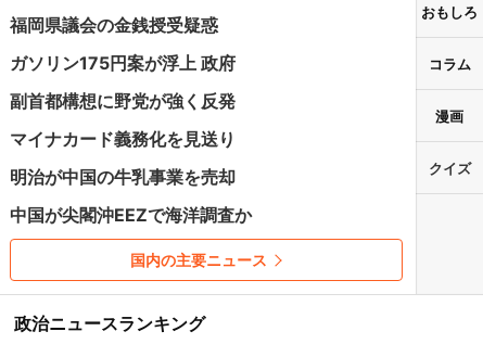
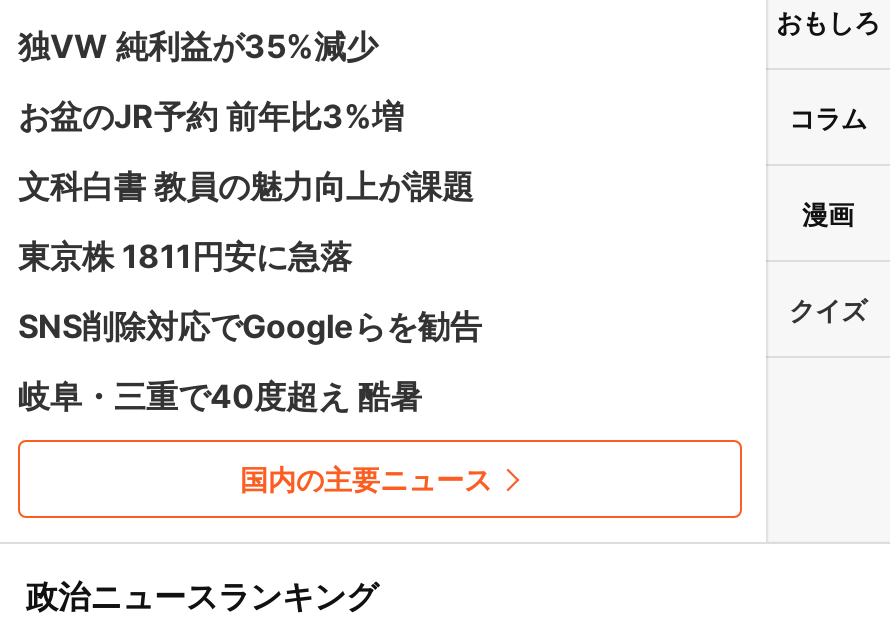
- 福岡県議会の金銭授受疑惑
+ 独VW 純利益が35%減少

- ガソリン175円案が浮上 政府
+ お盆のJR予約 前年比3%増

- 副首都構想に野党が強く反発
+ 文科白書 教員の魅力向上が課題

- マイナカード義務化を見送り
+ 東京株 1811円安に急落

- 明治が中国の牛乳事業を売却
+ SNS削除対応でGoogleらを勧告

- 中国が尖閣沖EEZで海洋調査か
+ 岐阜・三重で40度超え 酷暑
